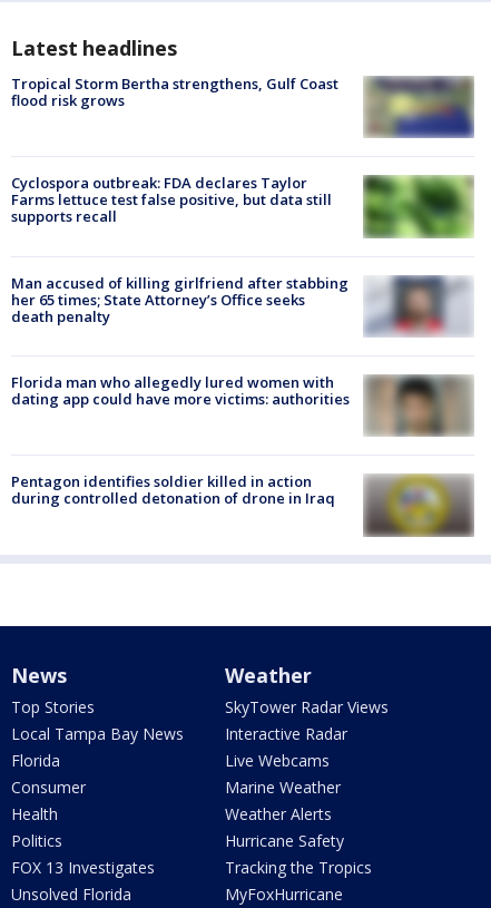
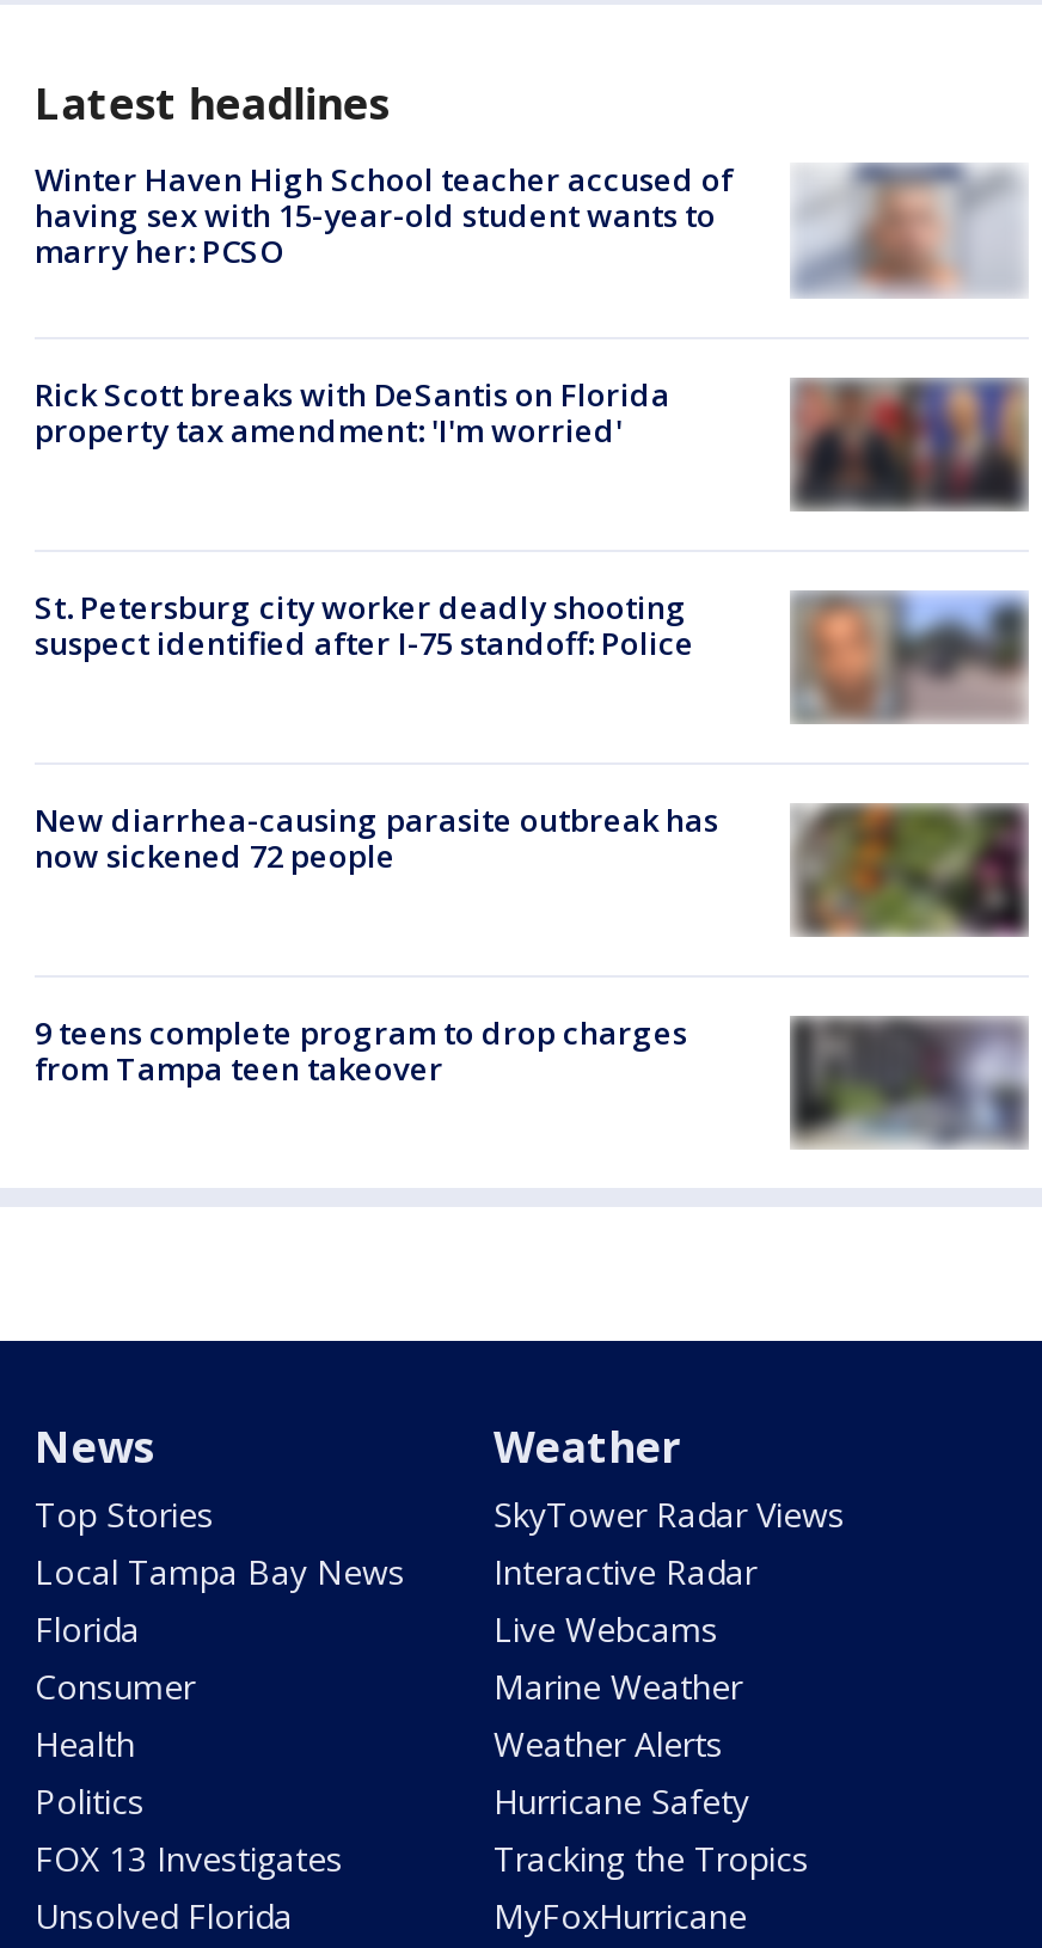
- [image]
- Tropical Storm Bertha strengthens, Gulf Coast
- flood risk grows
+ [image]
+ Winter Haven High School teacher accused of
+ having sex with 15-year-old student wants to
+ marry her: PCSO

- Cyclospora outbreak: FDA declares Taylor
- Farms lettuce test false positive, but data still
- supports recall
+ Rick Scott breaks with DeSantis on Florida
+ property tax amendment: 'I'm worried'

- [image]
+ [image]

- [image]
- Man accused of killing girlfriend after stabbing
- her 65 times; State Attorney’s Office seeks
- death penalty
+ [image]
+ St. Petersburg city worker deadly shooting
+ suspect identified after I-75 standoff: Police

- [image]
- Florida man who allegedly lured women with
- dating app could have more victims: authorities
+ [image]
+ New diarrhea-causing parasite outbreak has
+ now sickened 72 people

- Pentagon identifies soldier killed in action
- during controlled detonation of drone in Iraq
+ 9 teens complete program to drop charges
+ from Tampa teen takeover

- [image]
+ [image]
